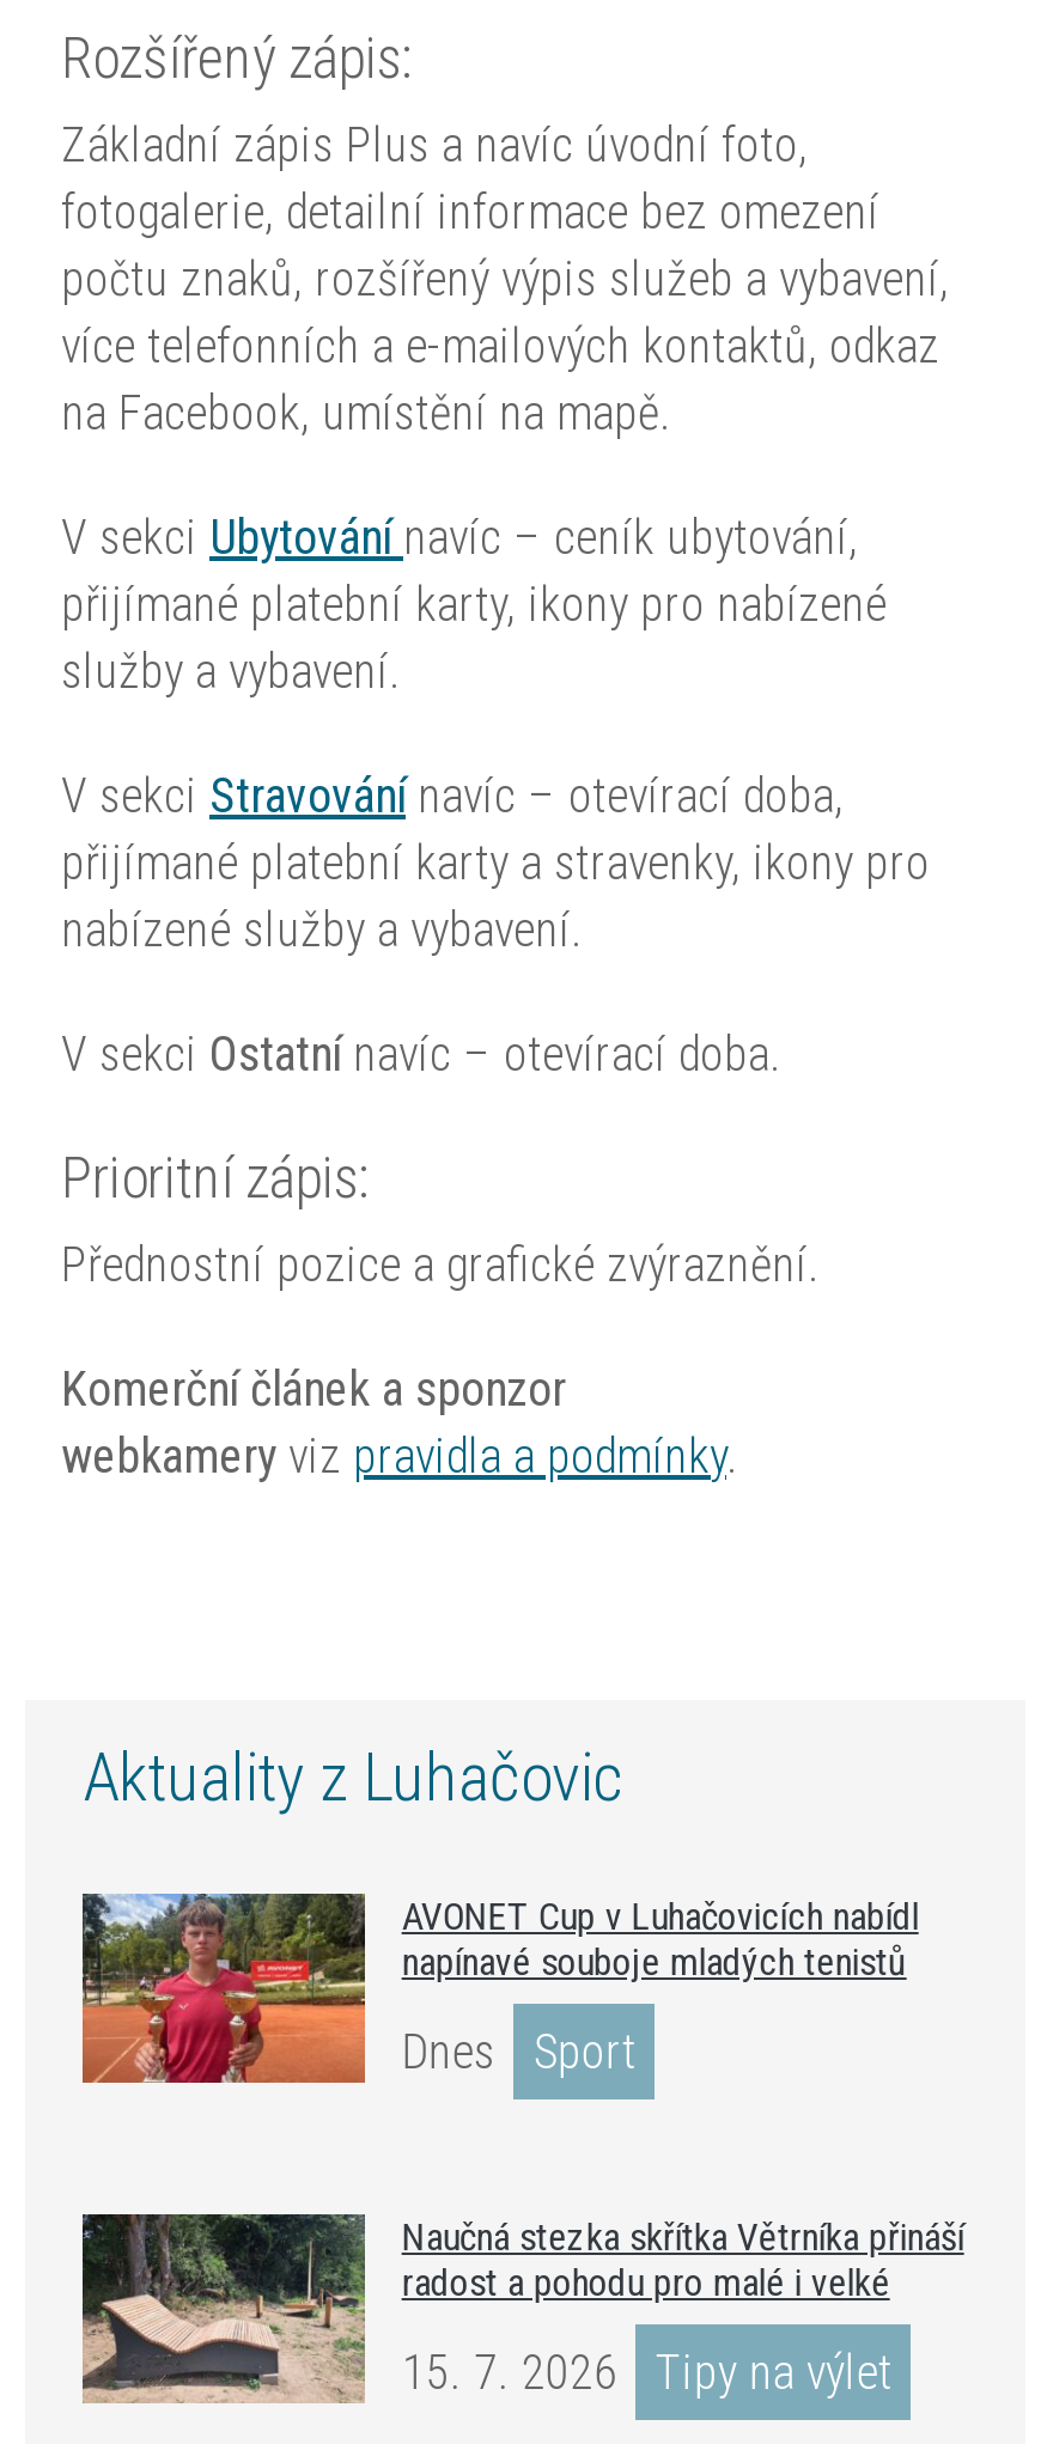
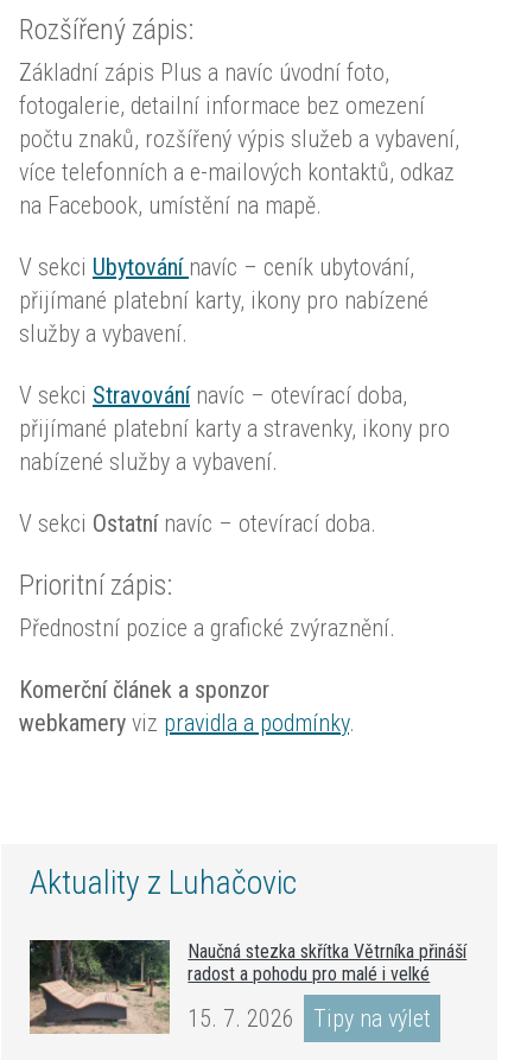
- [image]
- AVONET Cup v Luhačovicích nabídl
- napínavé souboje mladých tenistů
- Dnes
- Sport
